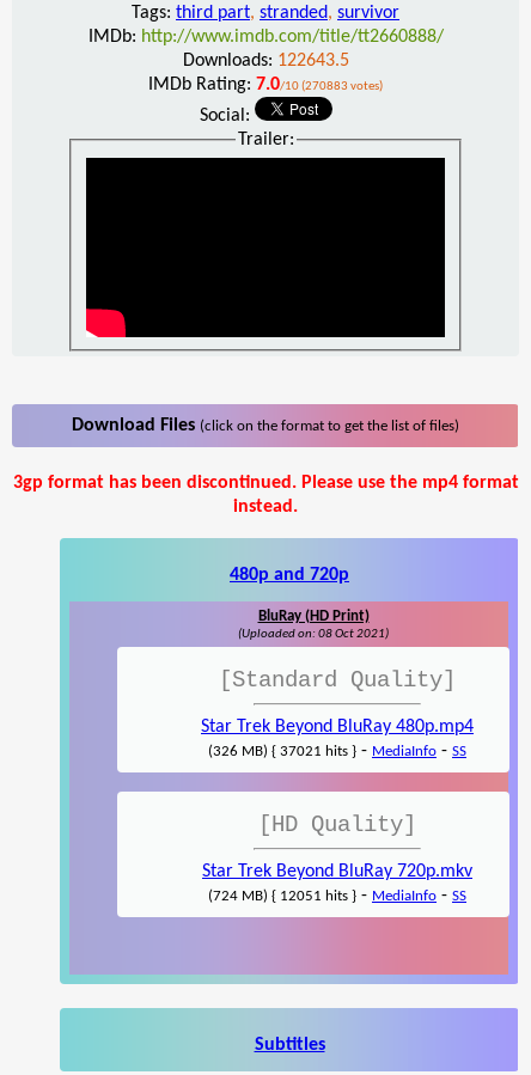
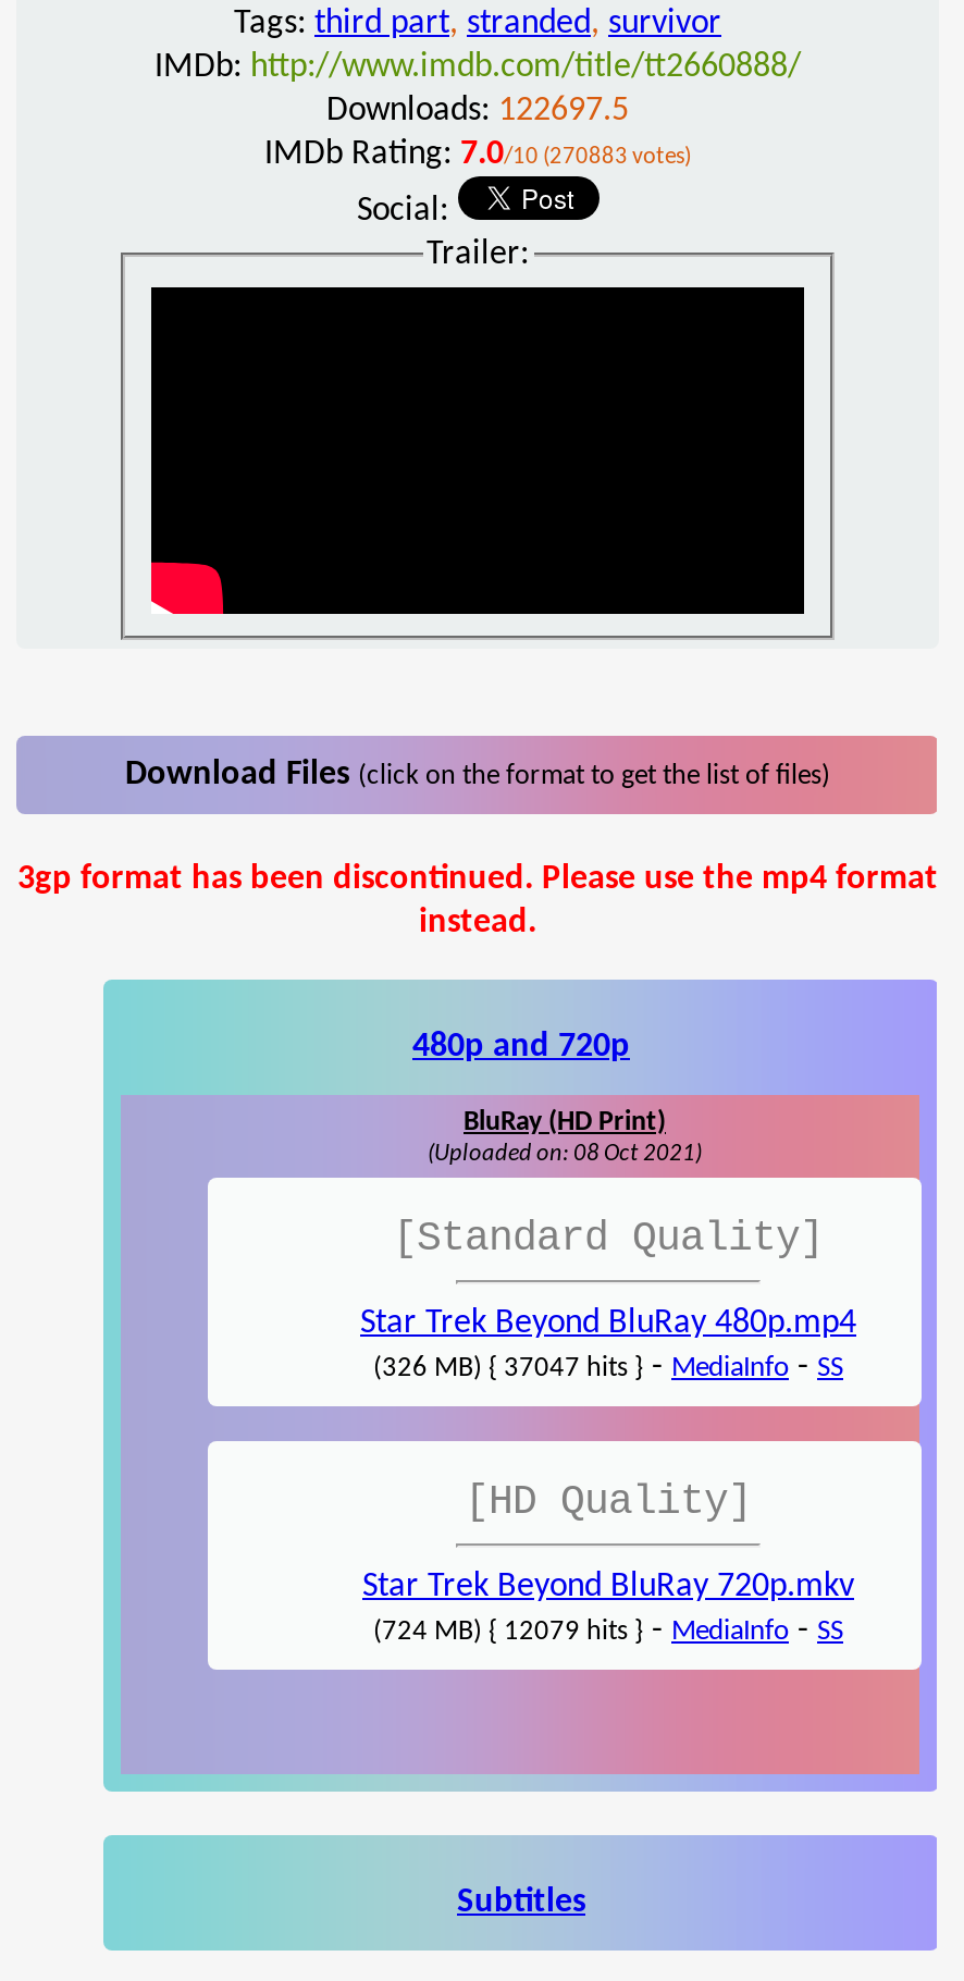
- Downloads: 122643.5
+ Downloads: 122697.5

- (326 MB) { 37021 hits } - MediaInfo - SS
+ (326 MB) { 37047 hits } - MediaInfo - SS

- (724 MB) { 12051 hits } - MediaInfo - SS
+ (724 MB) { 12079 hits } - MediaInfo - SS
